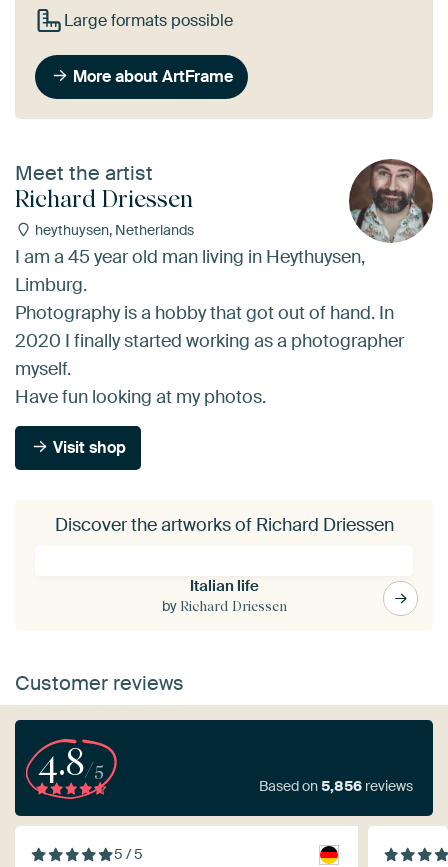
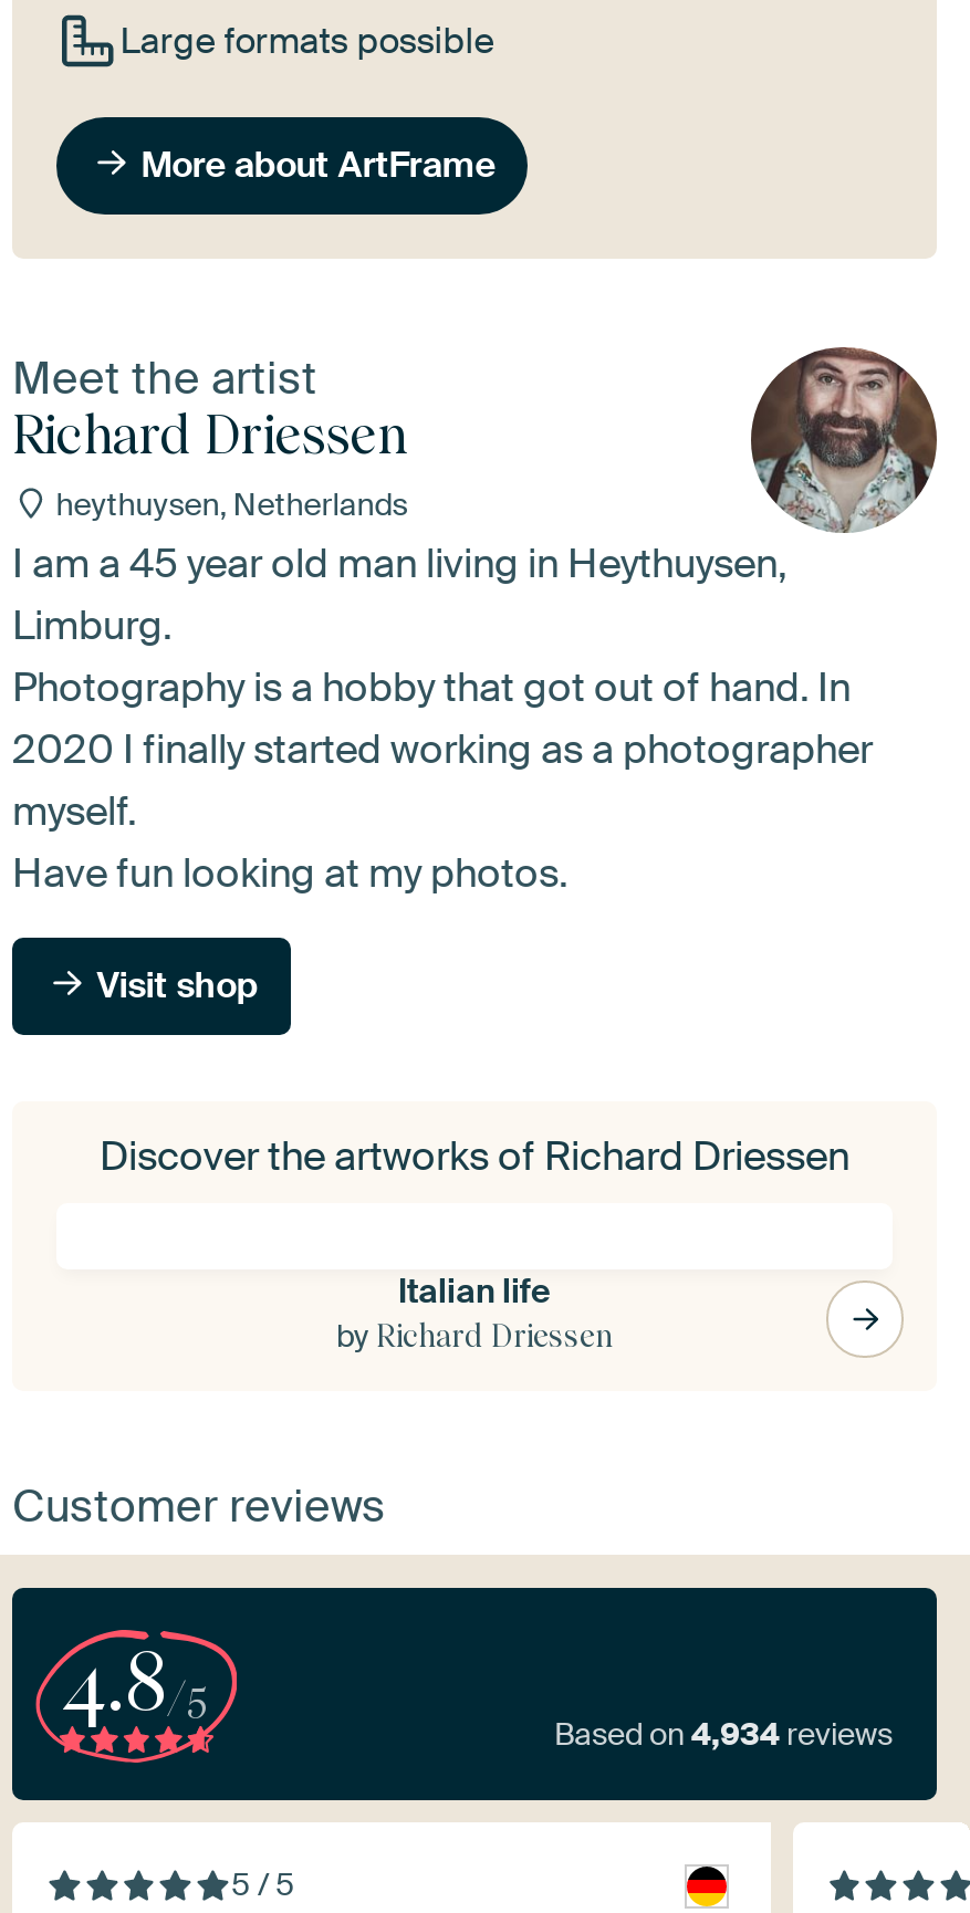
- Based on 5,856 reviews
+ Based on 4,934 reviews
